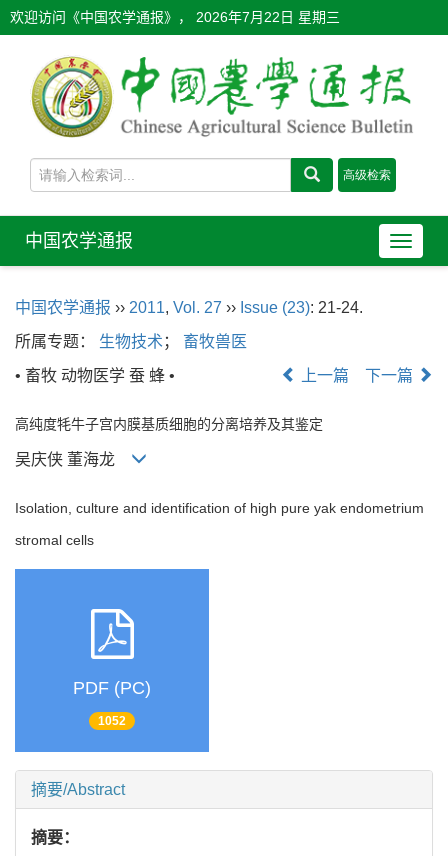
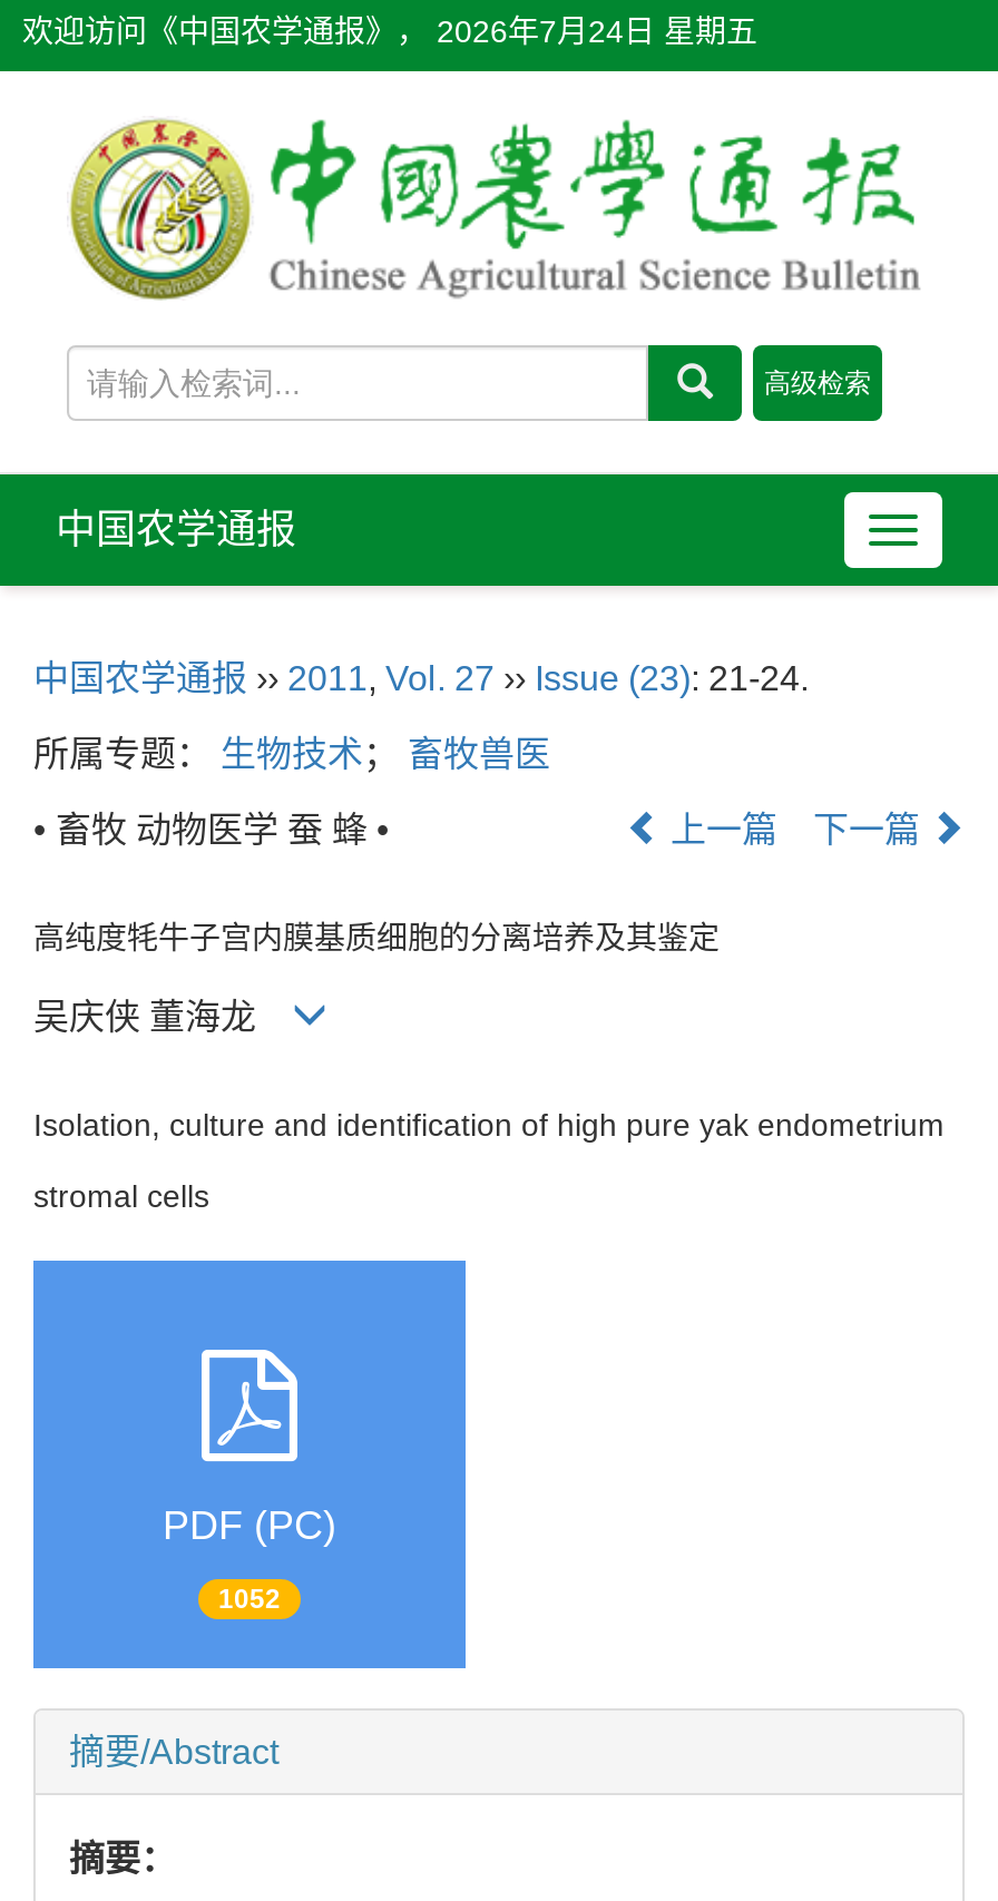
- 欢迎访问《中国农学通报》，2026年7月22日 星期三
+ 欢迎访问《中国农学通报》，2026年7月24日 星期五
